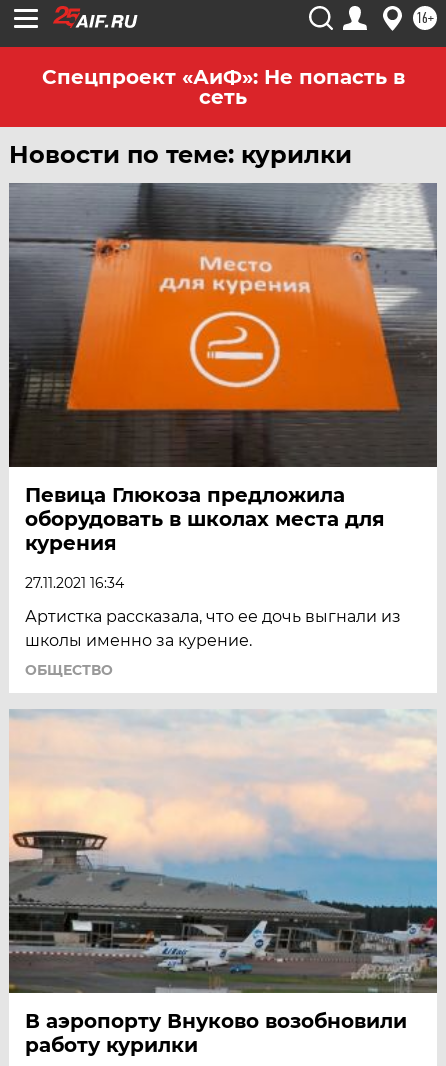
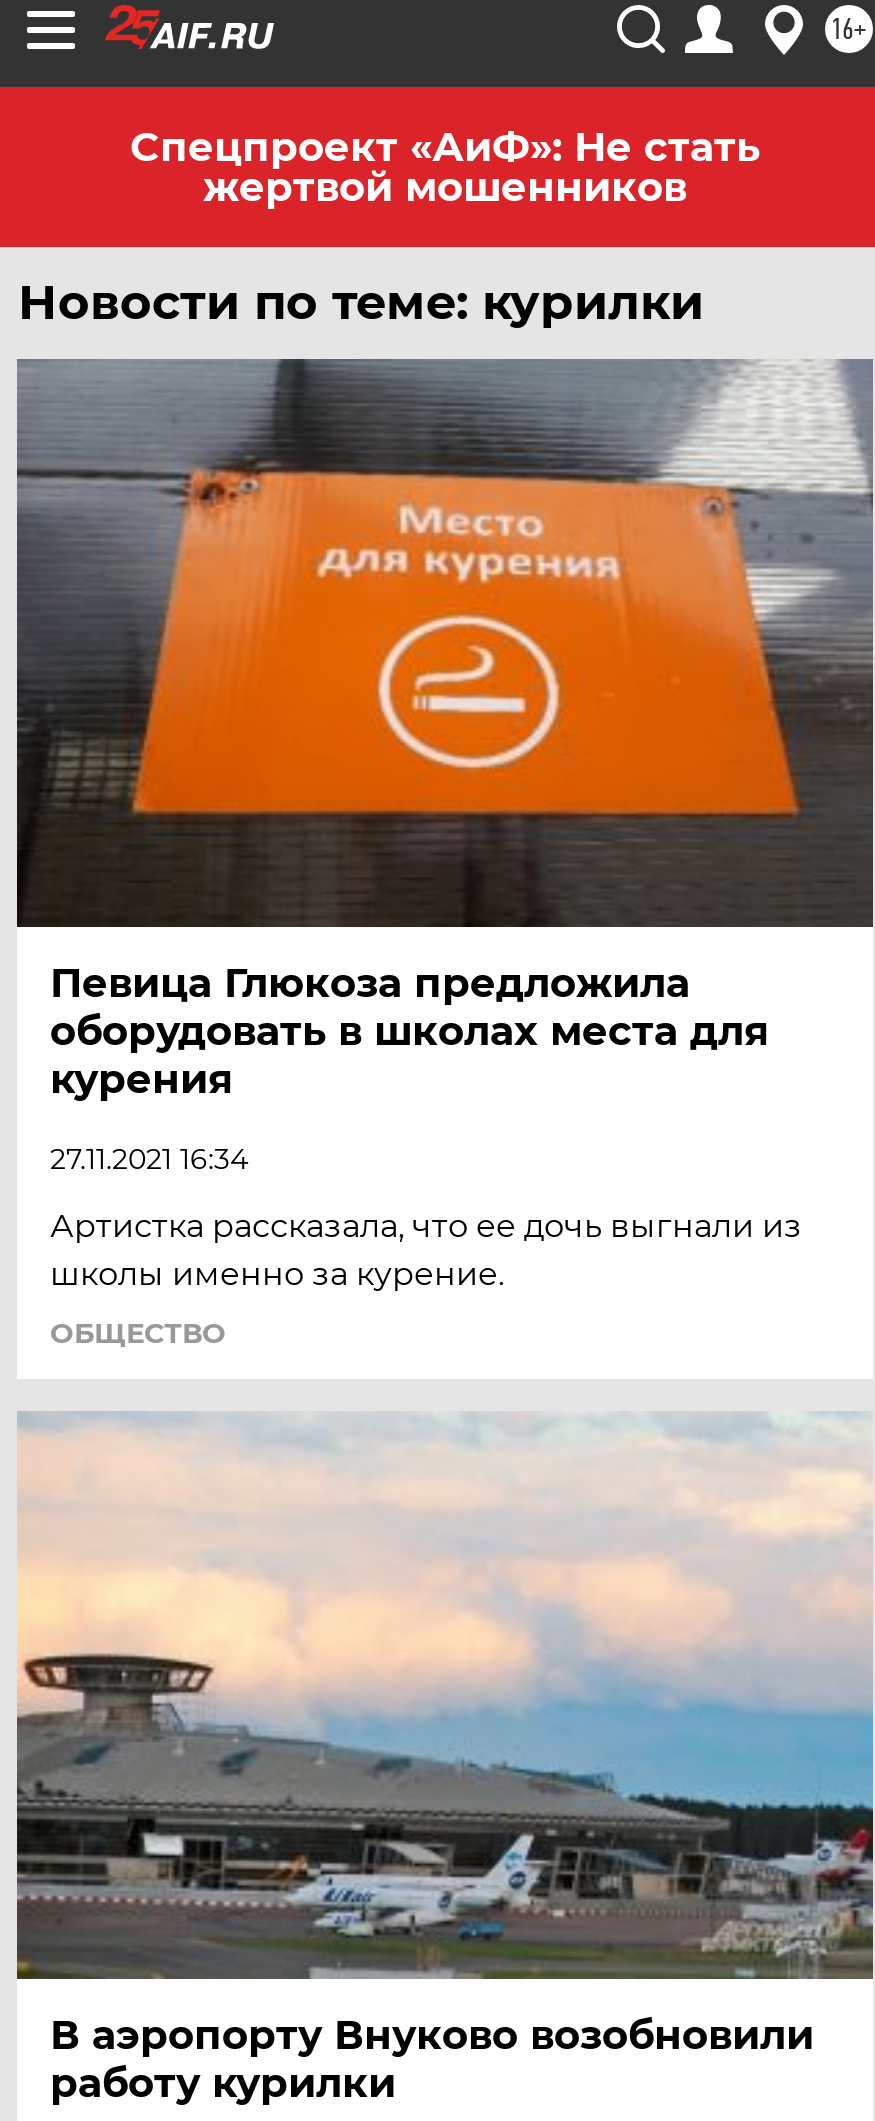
- Спецпроект «АиФ»: Не попасть в
- сеть
+ Спецпроект «АиФ»: Не стать
+ жертвой мошенников
